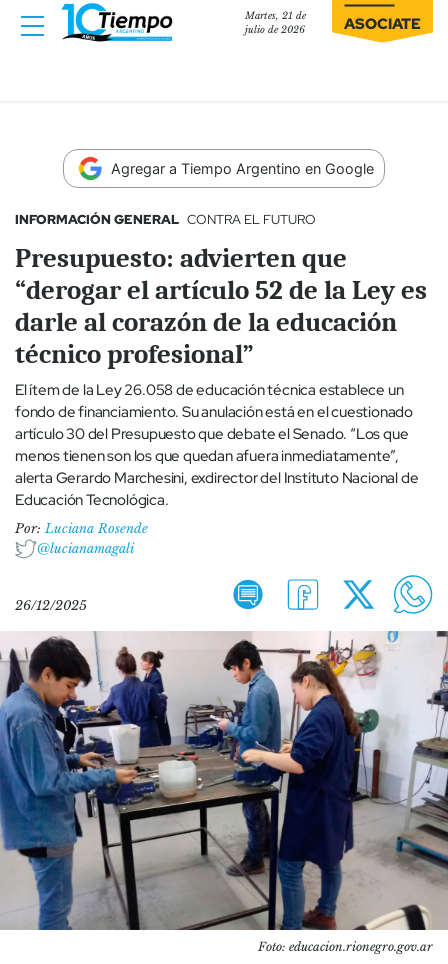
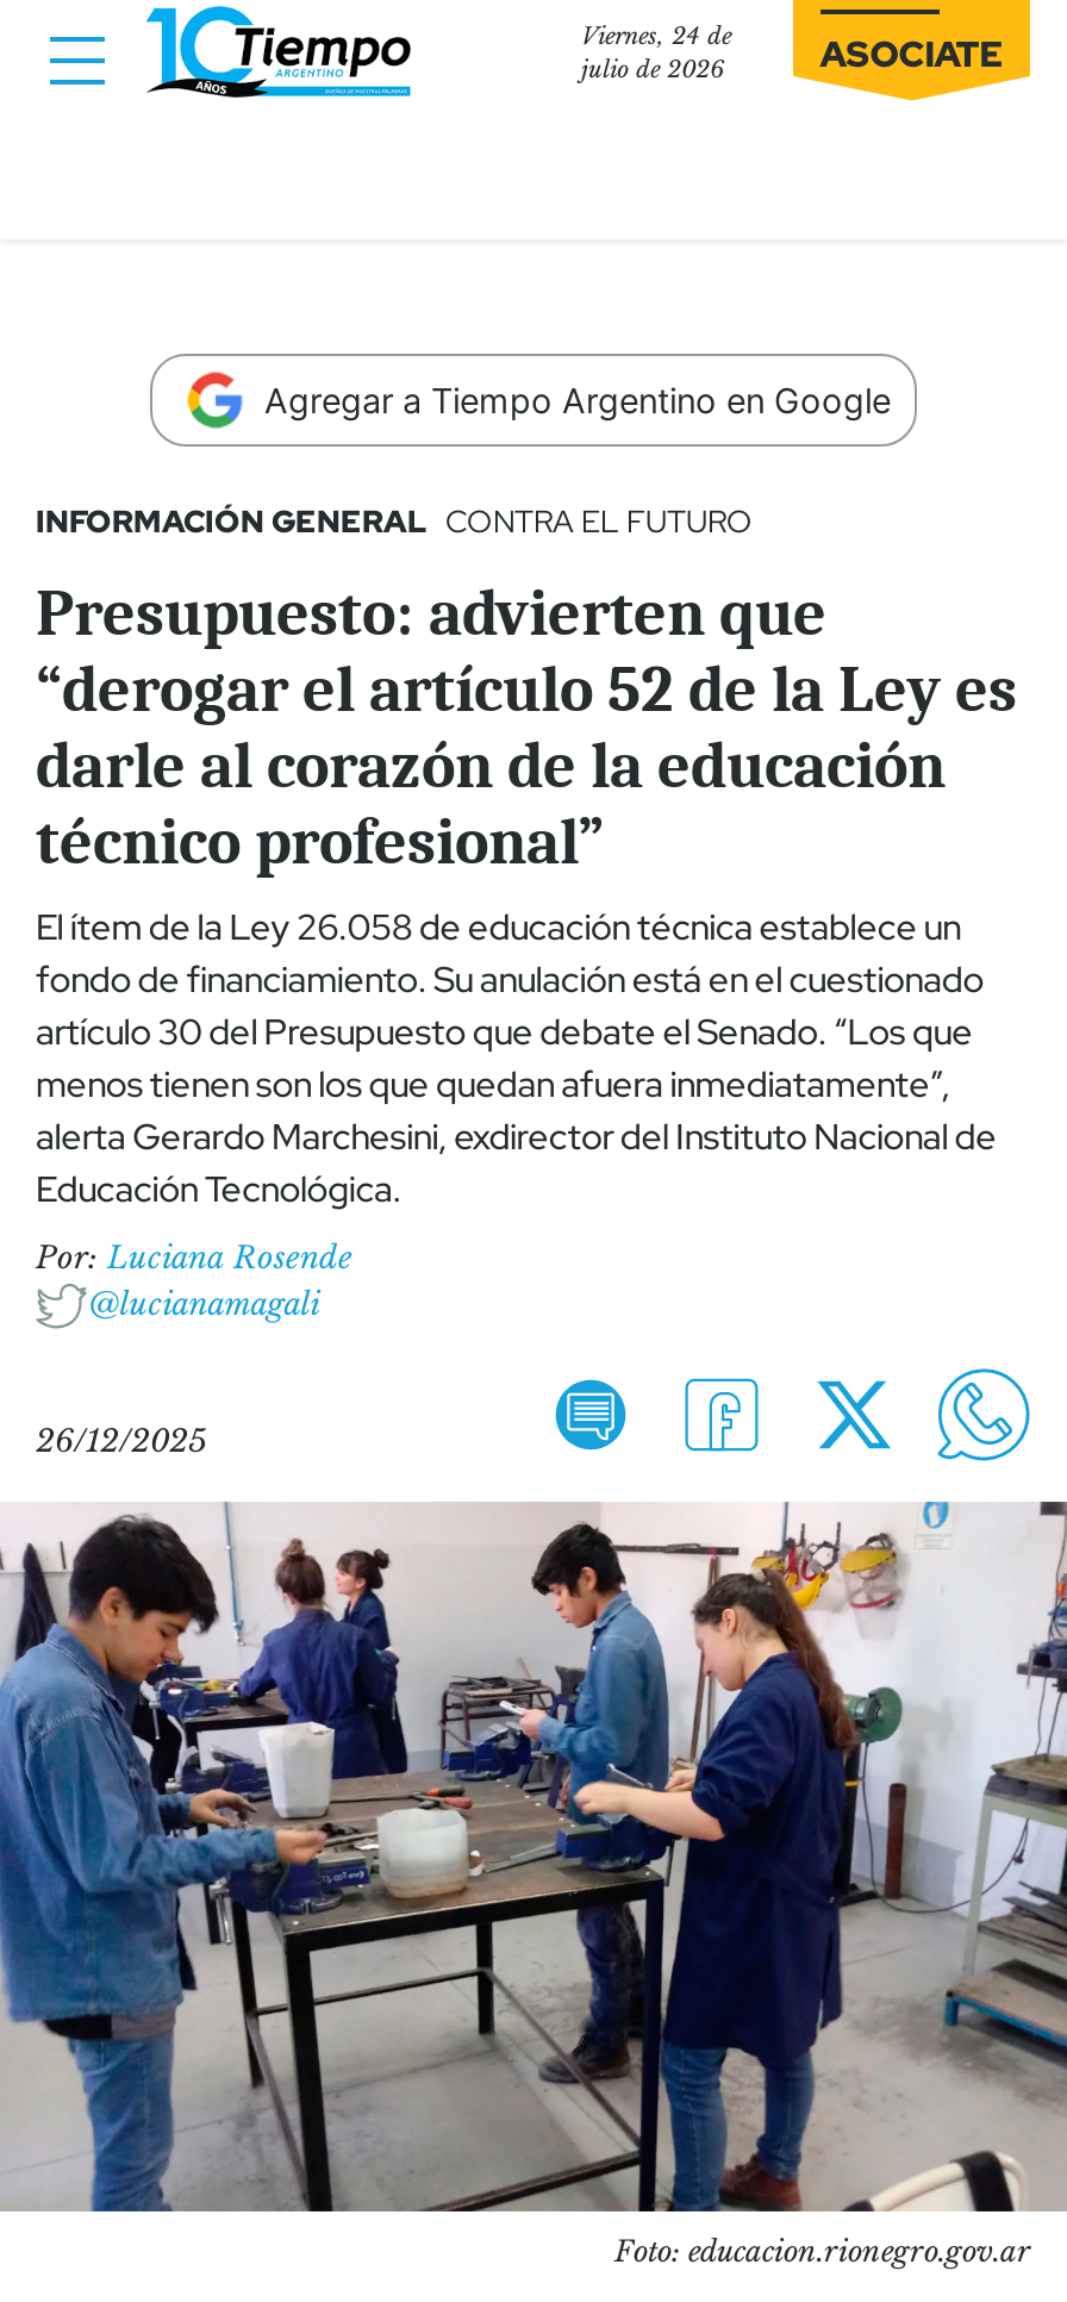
- Martes, 21 de
+ Viernes, 24 de
